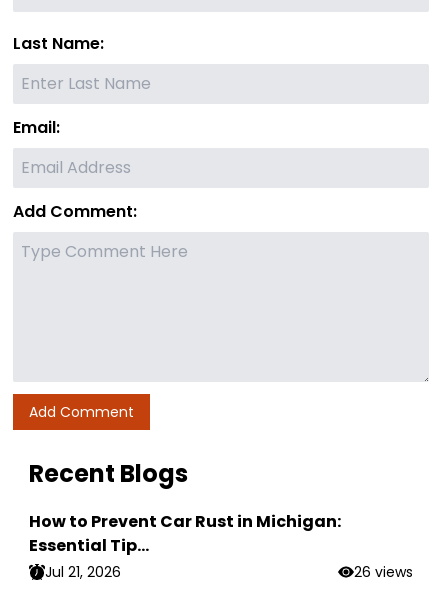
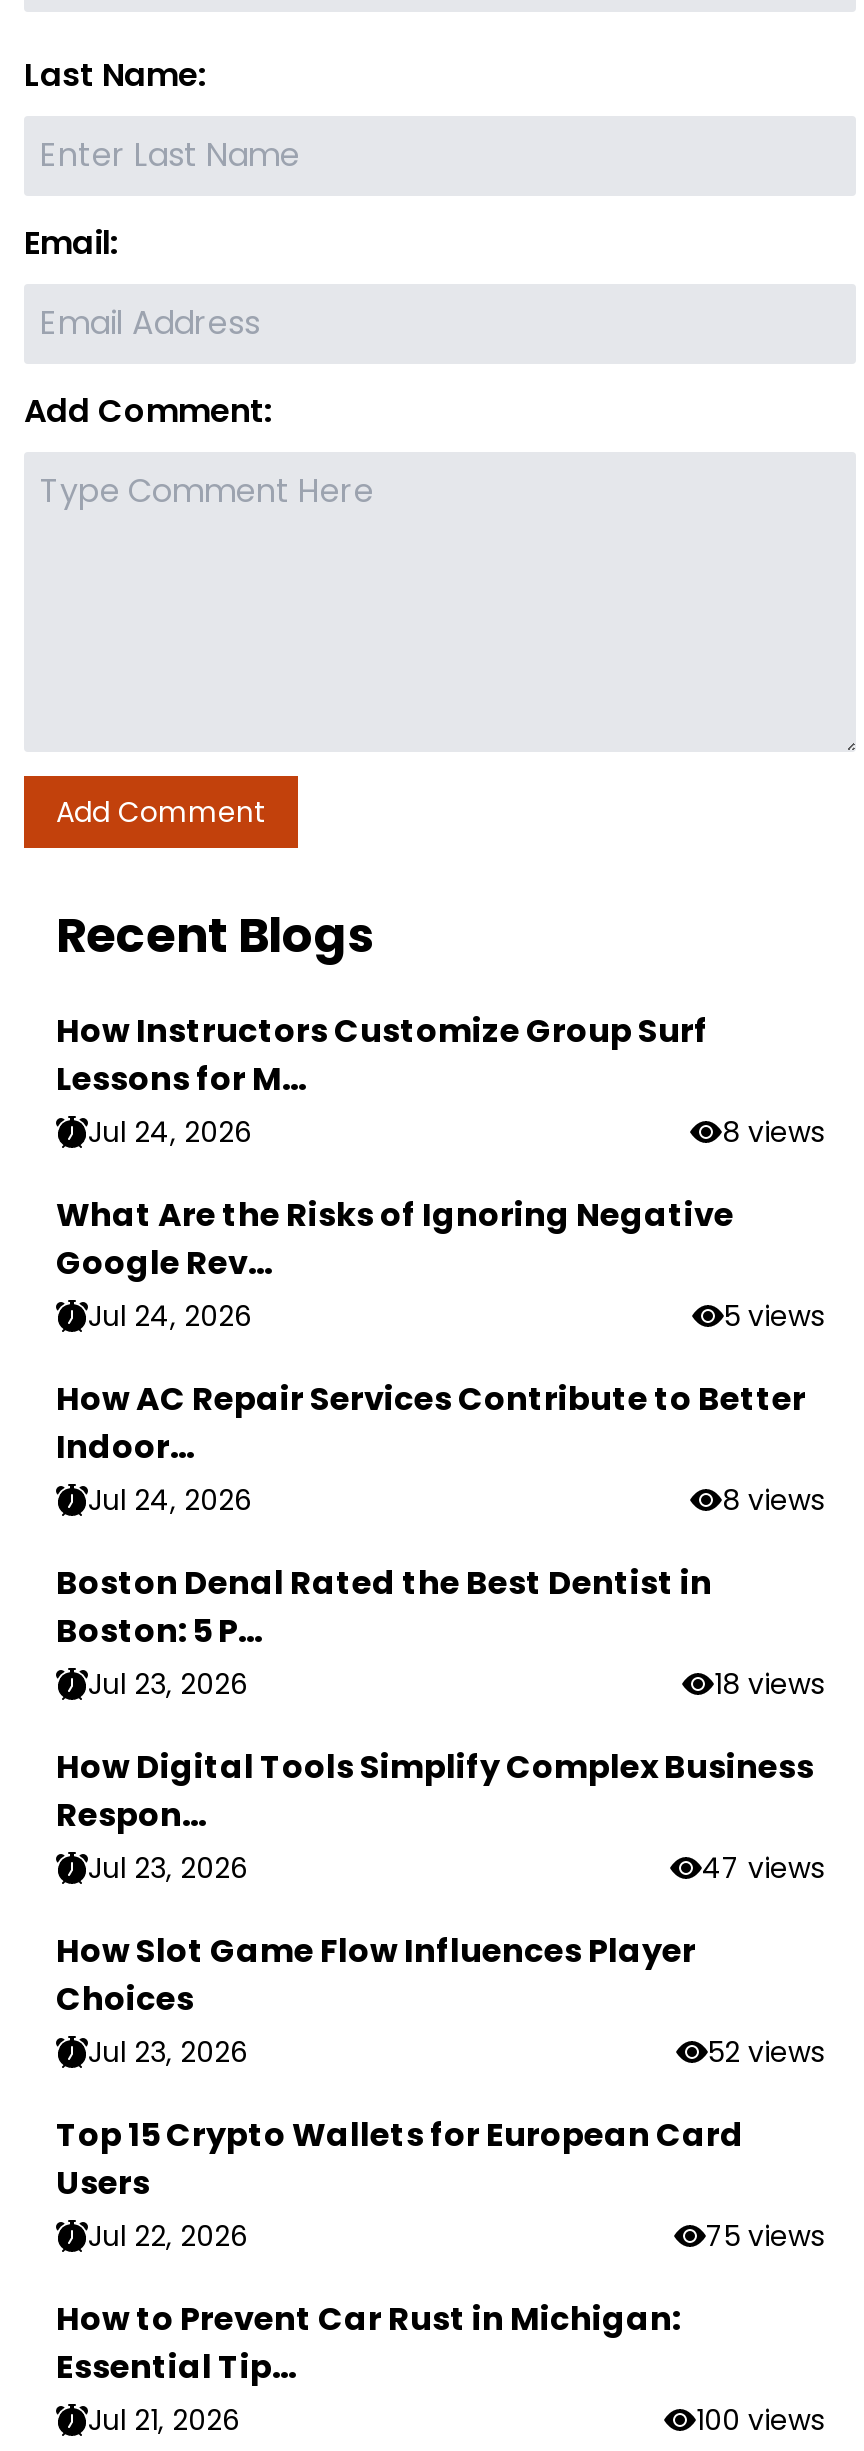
+ How Instructors Customize Group Surf
+ Lessons for M...
+ Jul 24, 2026
+ 8 views
+ What Are the Risks of Ignoring Negative
+ Google Rev...
+ Jul 24, 2026
+ 5 views
+ How AC Repair Services Contribute to Better
+ Indoor...
+ Jul 24, 2026
+ 8 views
+ Boston Denal Rated the Best Dentist in
+ Boston: 5 P...
+ Jul 23, 2026
+ 18 views
+ How Digital Tools Simplify Complex Business
+ Respon...
+ Jul 23, 2026
+ 47 views
+ How Slot Game Flow Influences Player
+ Choices
+ Jul 23, 2026
+ 52 views
+ Top 15 Crypto Wallets for European Card
+ Users
+ Jul 22, 2026
+ 75 views

- 26 views
+ 100 views
